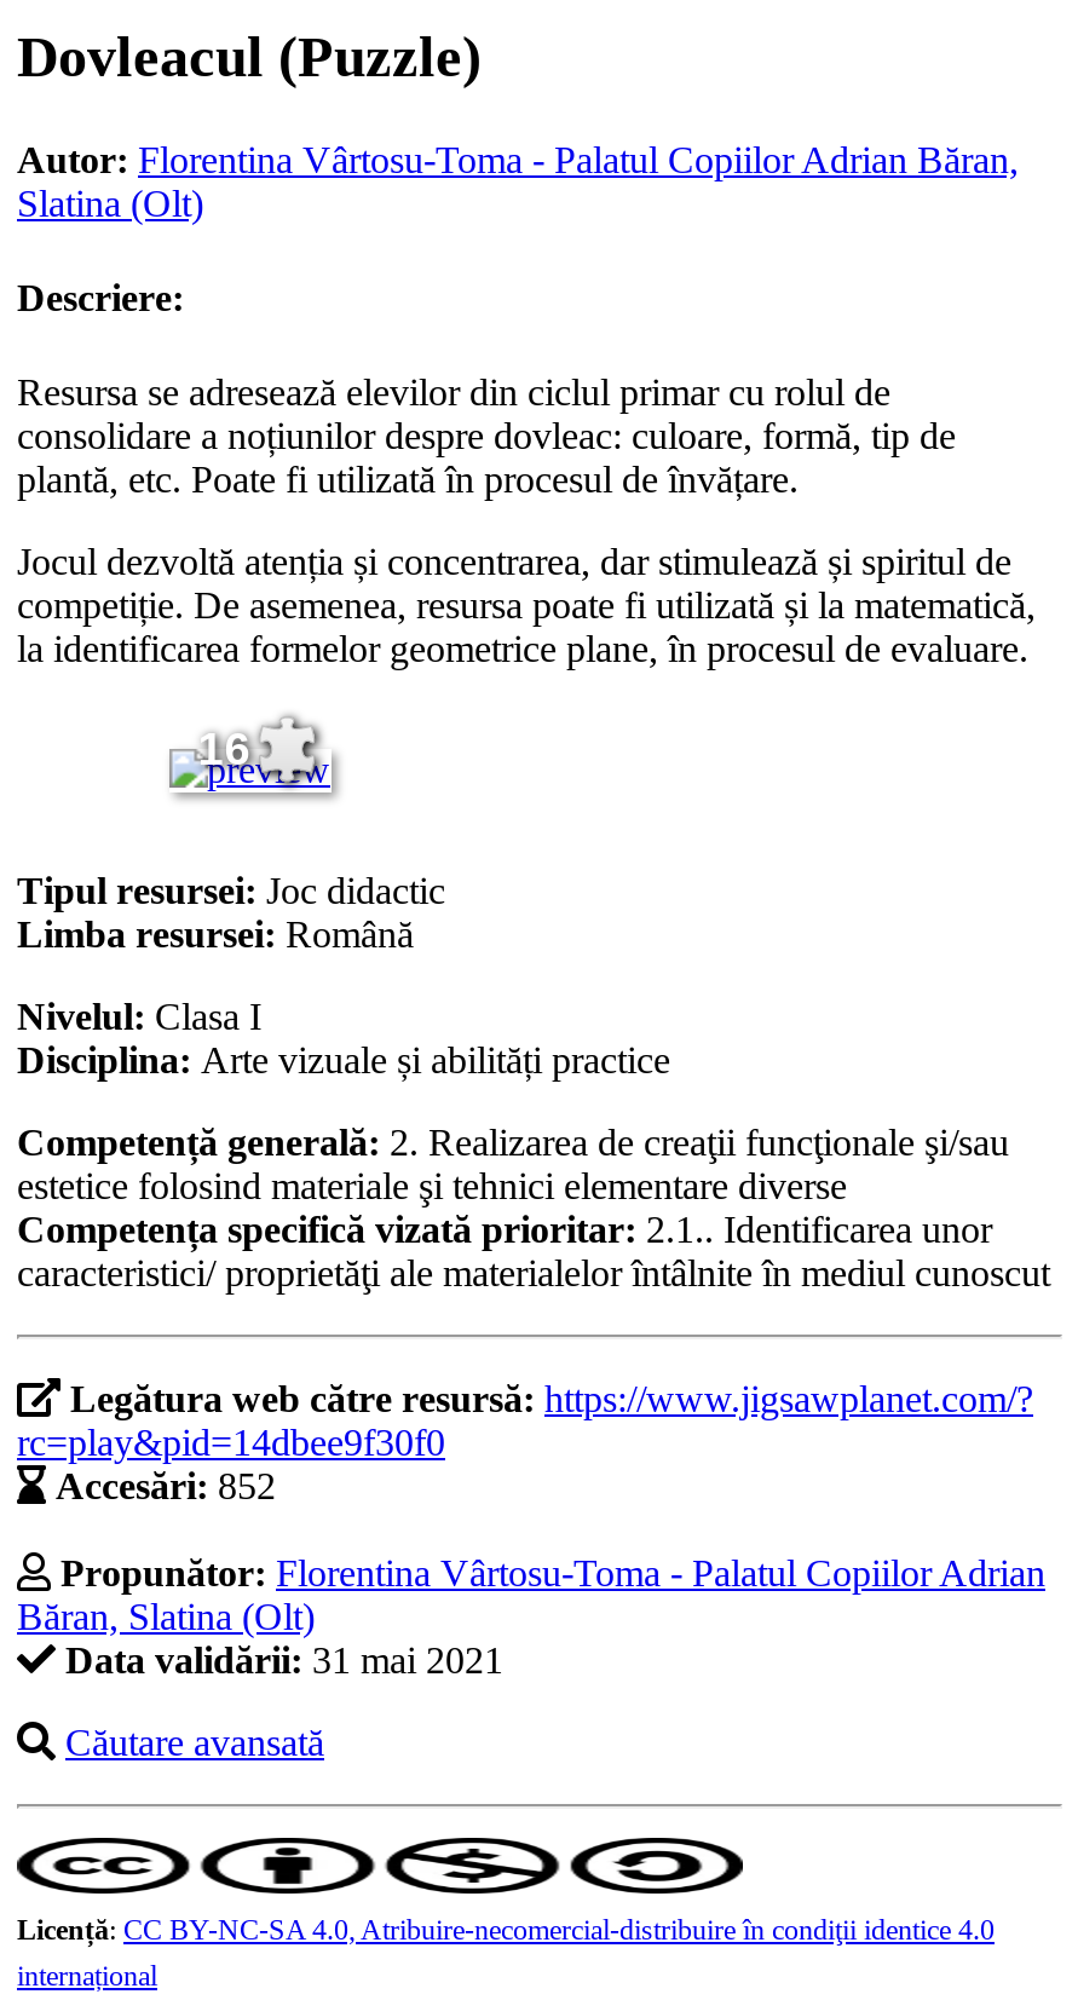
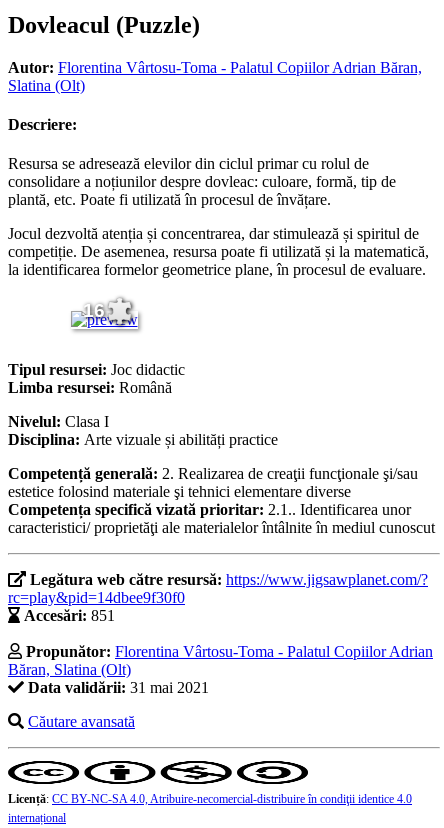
- Accesări: 852
+ Accesări: 851
